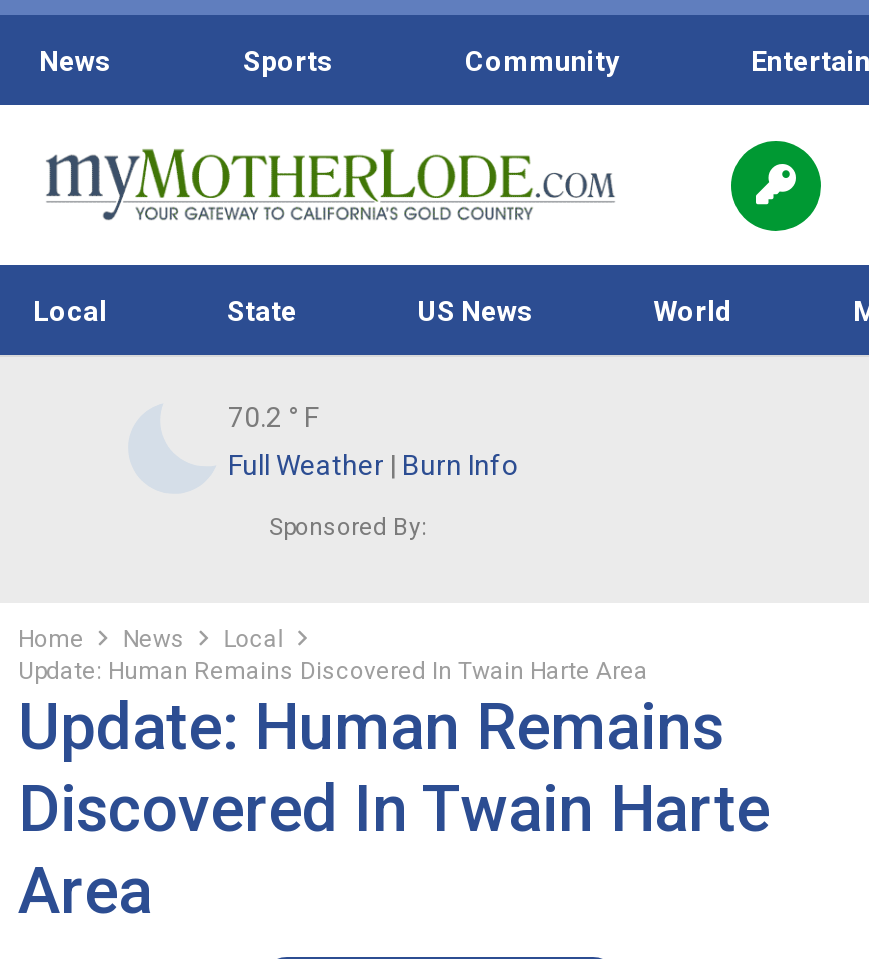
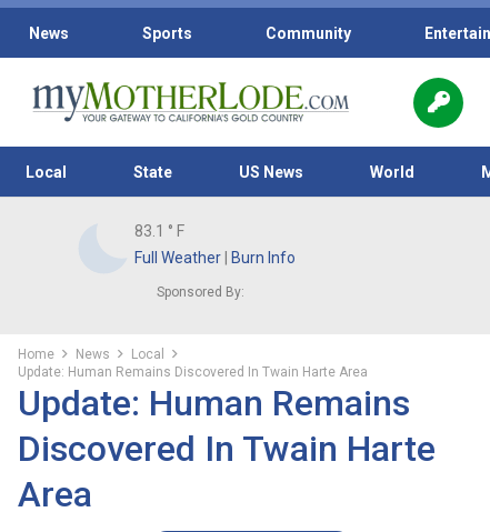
- 70.2 ° F
+ 83.1 ° F
